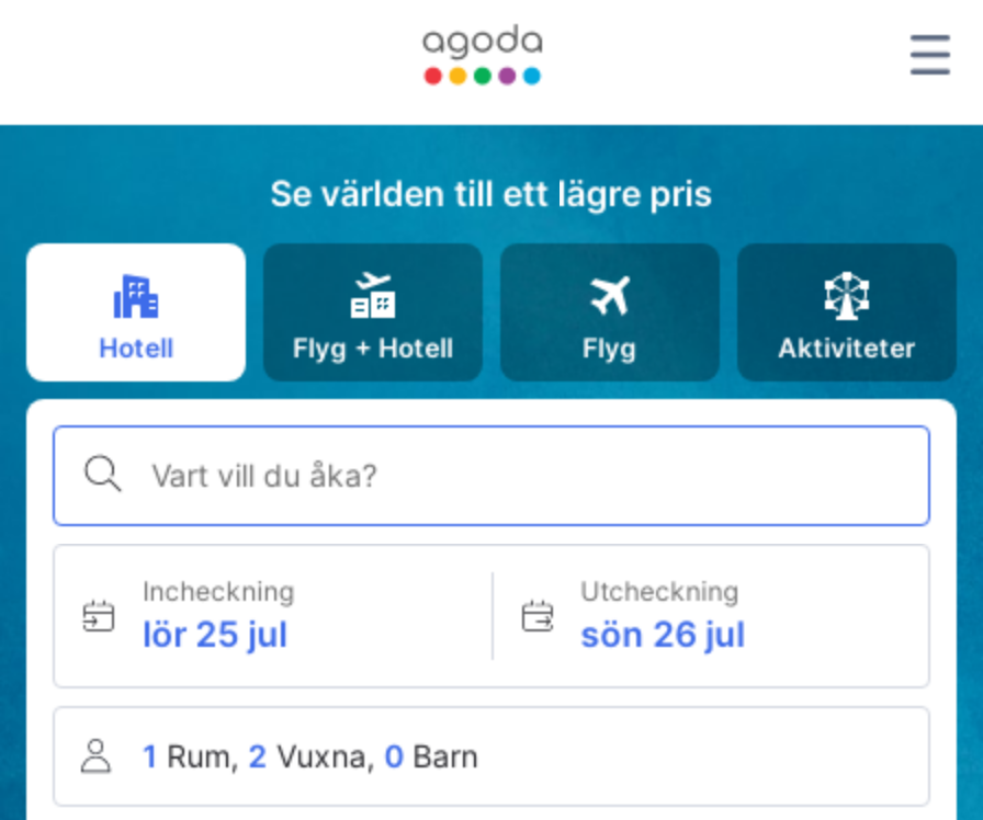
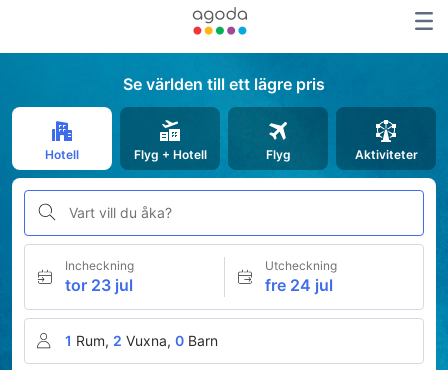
- lör 25 jul
+ tor 23 jul

- sön 26 jul
+ fre 24 jul
